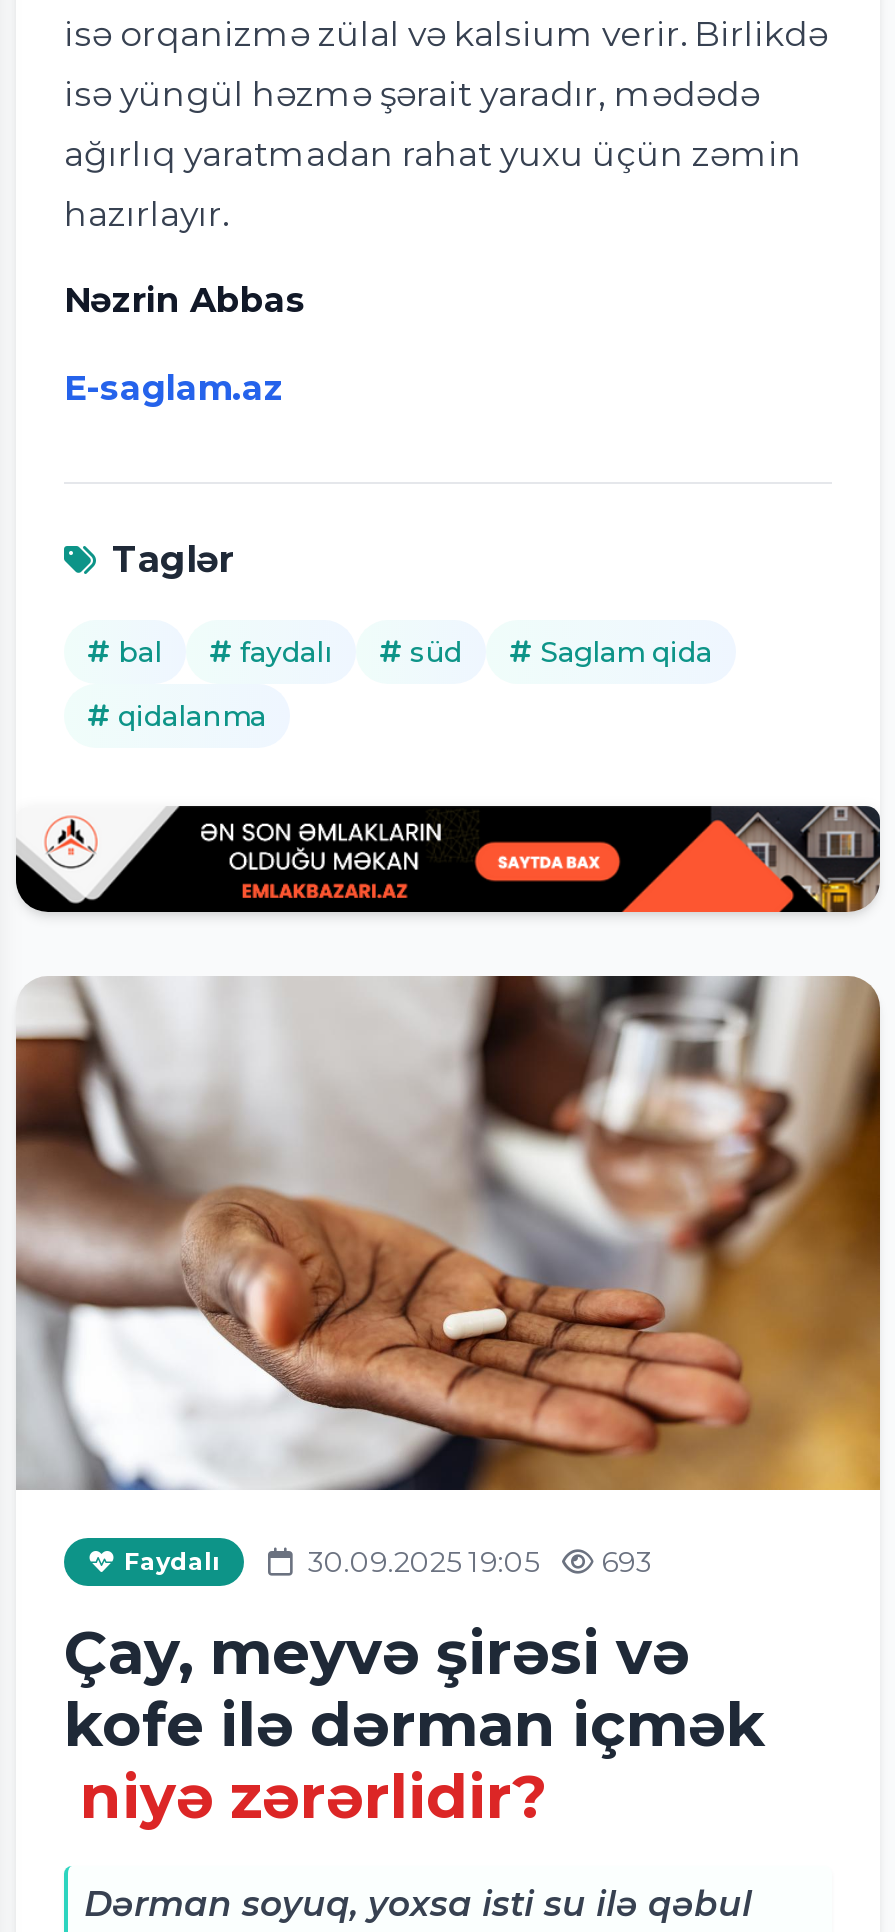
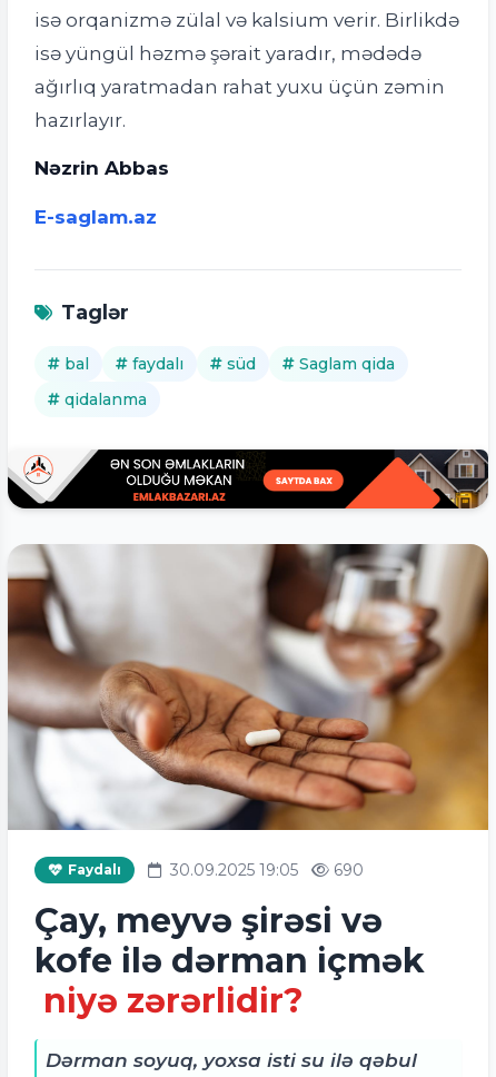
- 30.09.2025 19:05 693
+ 30.09.2025 19:05 690
